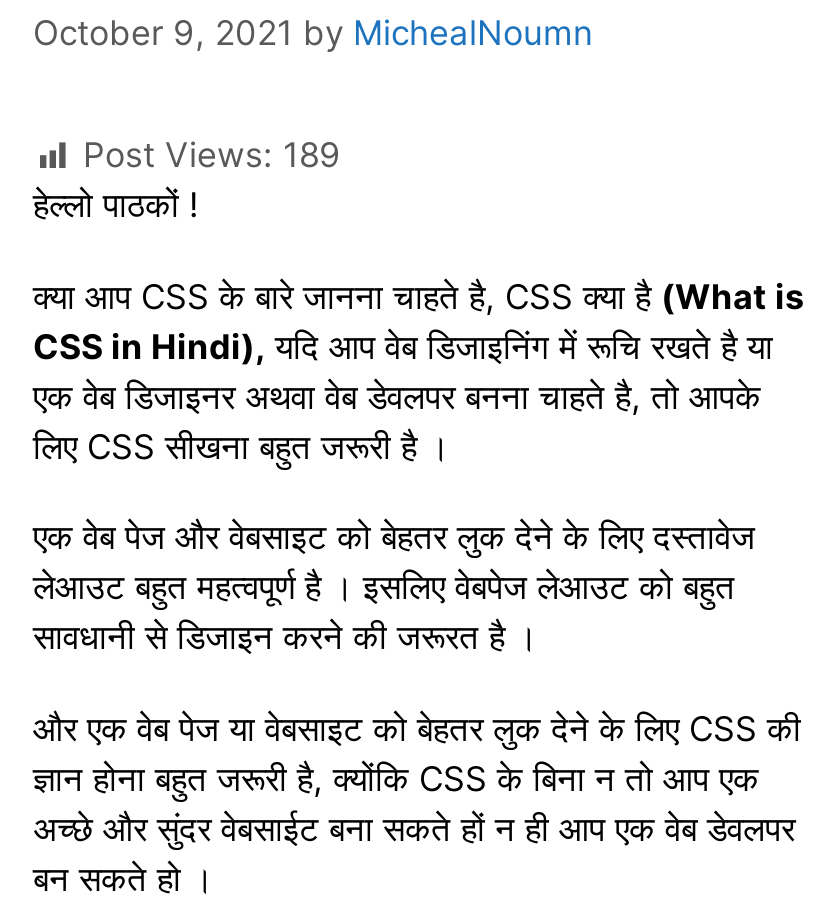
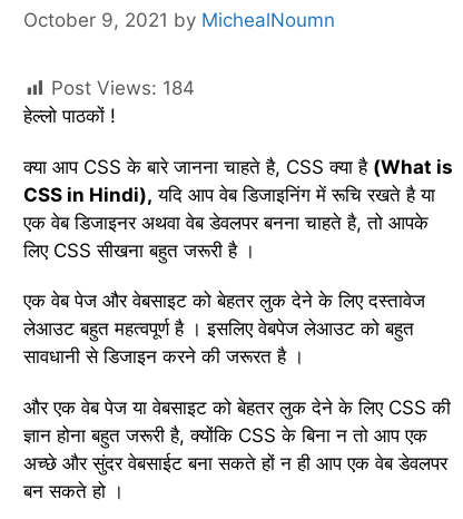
- Post Views: 189
+ Post Views: 184
